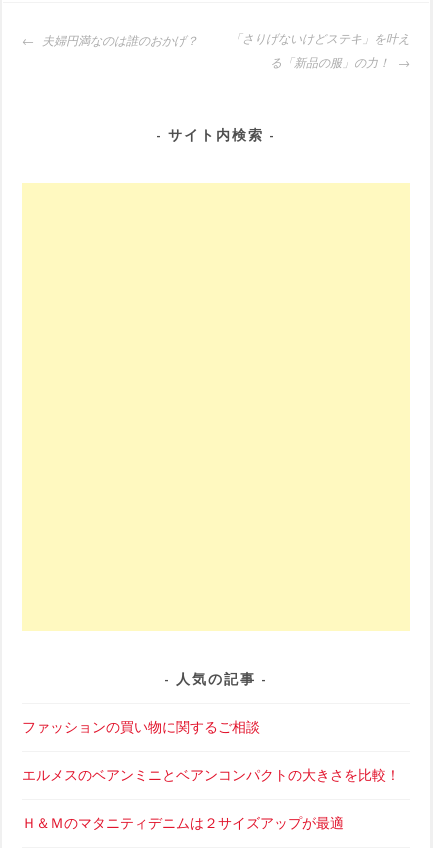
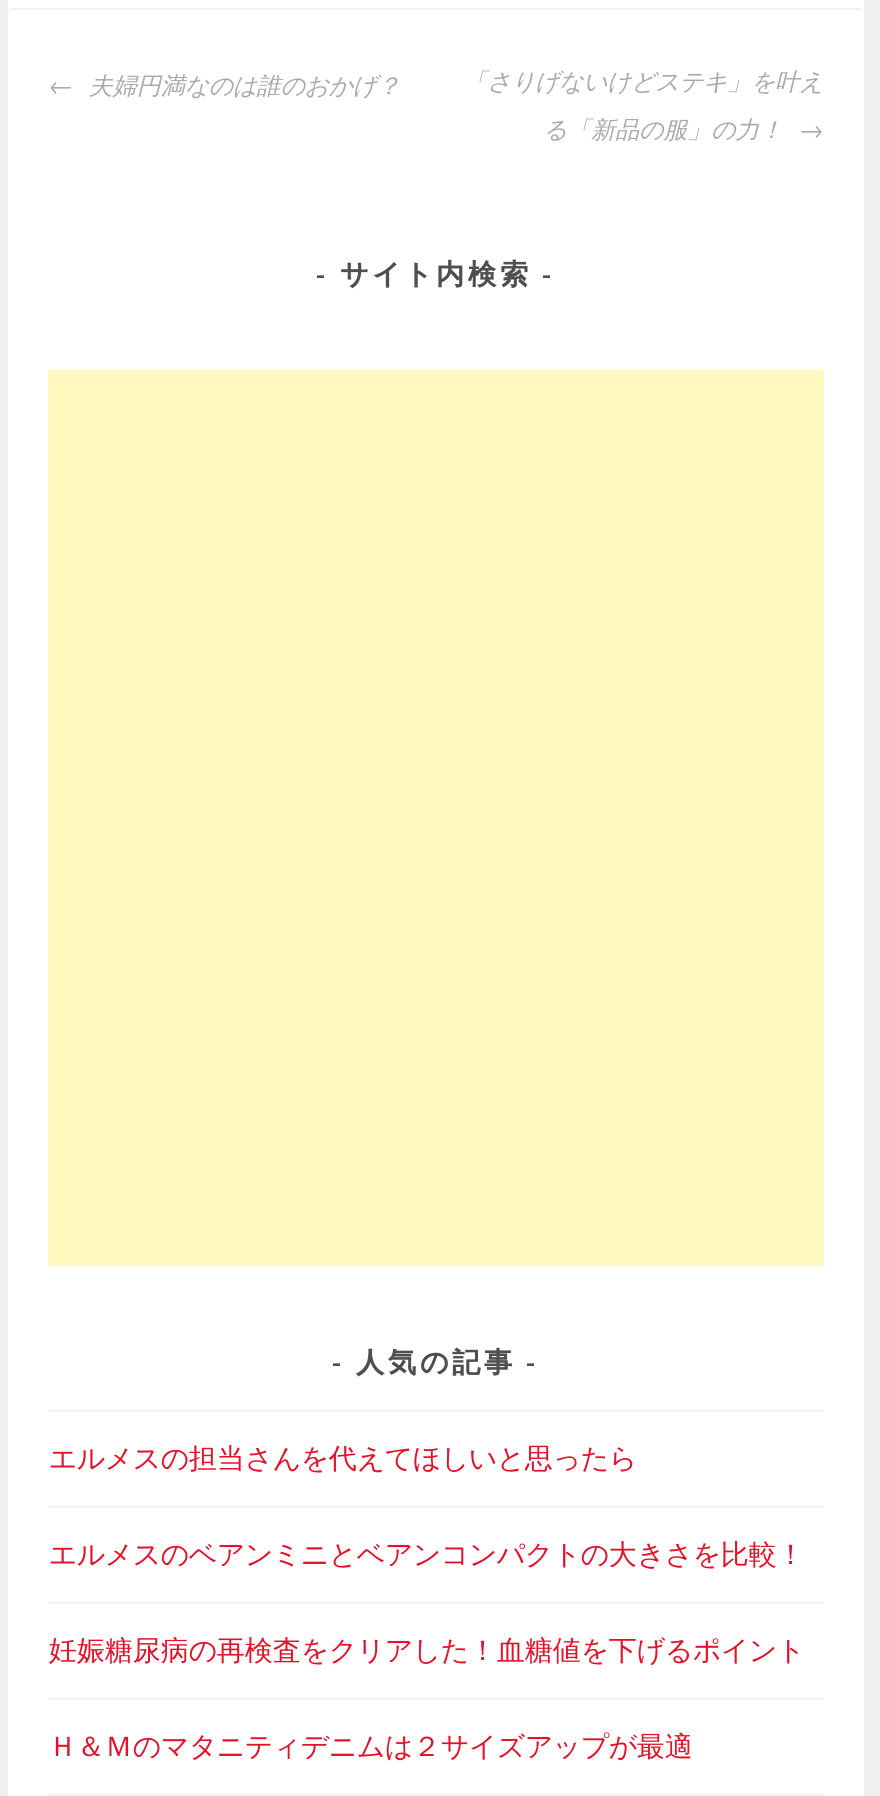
- ファッションの買い物に関するご相談
+ エルメスの担当さんを代えてほしいと思ったら

+ 妊娠糖尿病の再検査をクリアした！血糖値を下げるポイント
